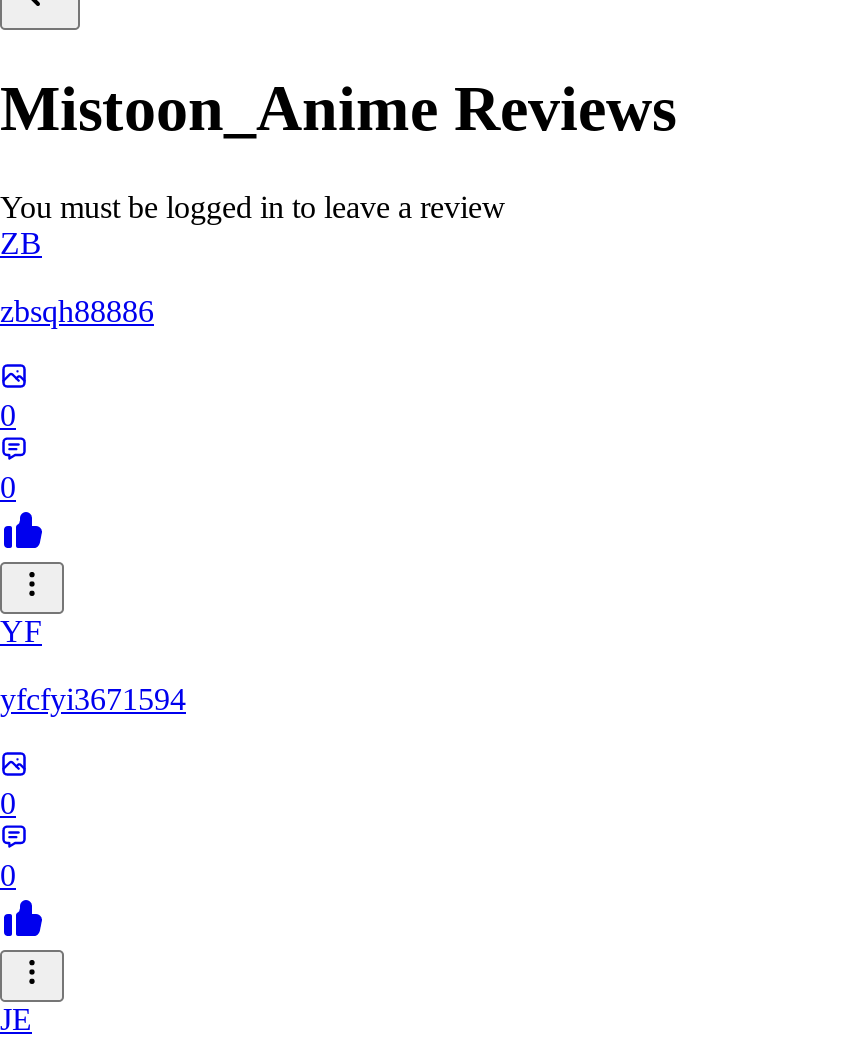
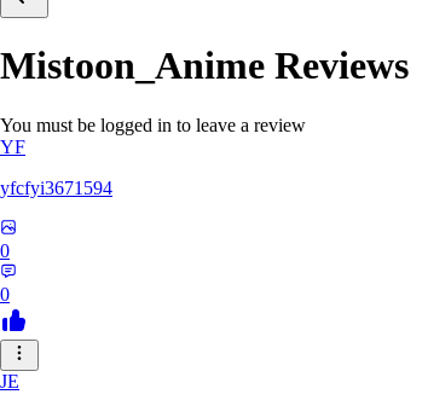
- ZB
- zbsqh88886
- 0
- 0
